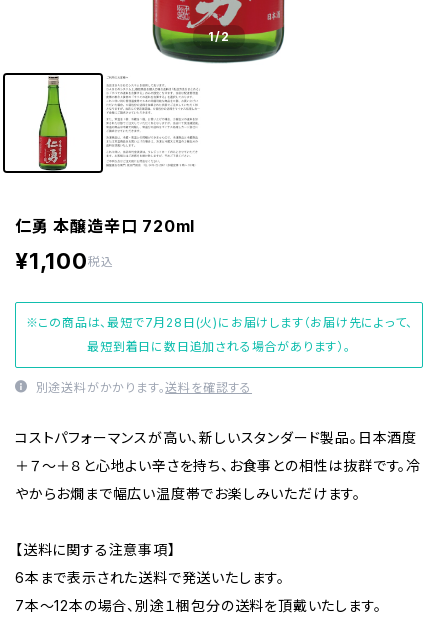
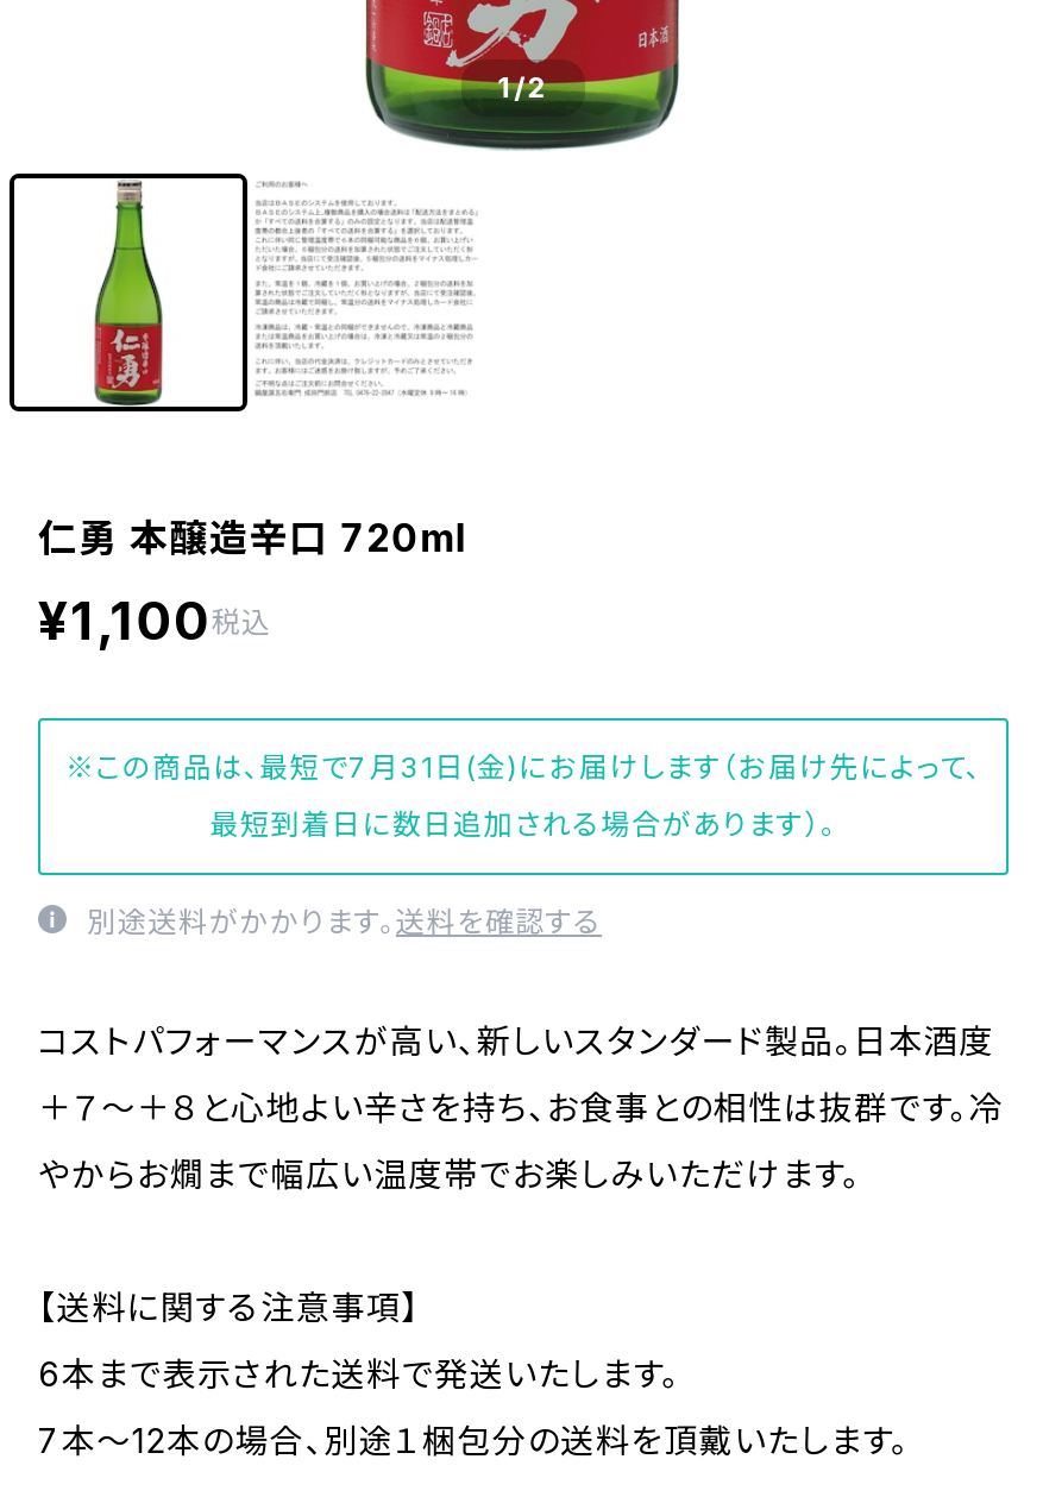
- ※この商品は、最短で7月28日(火)にお届けします（お届け先によって、
+ ※この商品は、最短で7月31日(金)にお届けします（お届け先によって、
